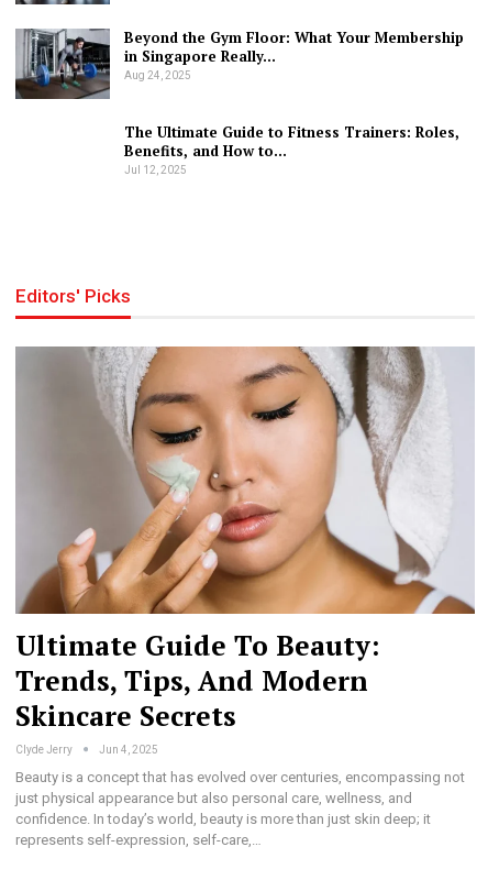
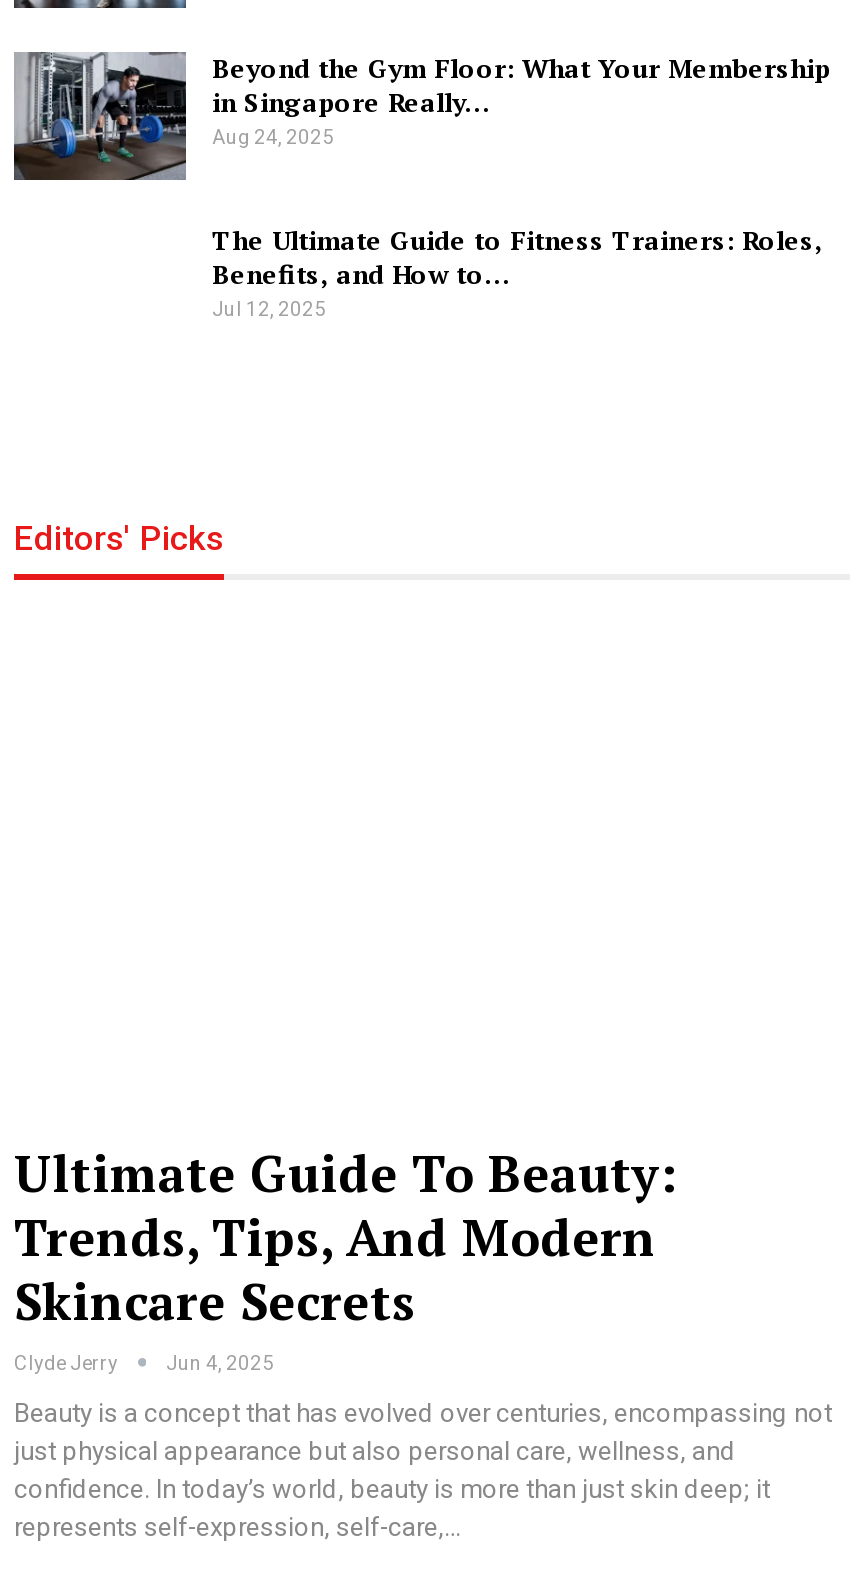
- [image]
